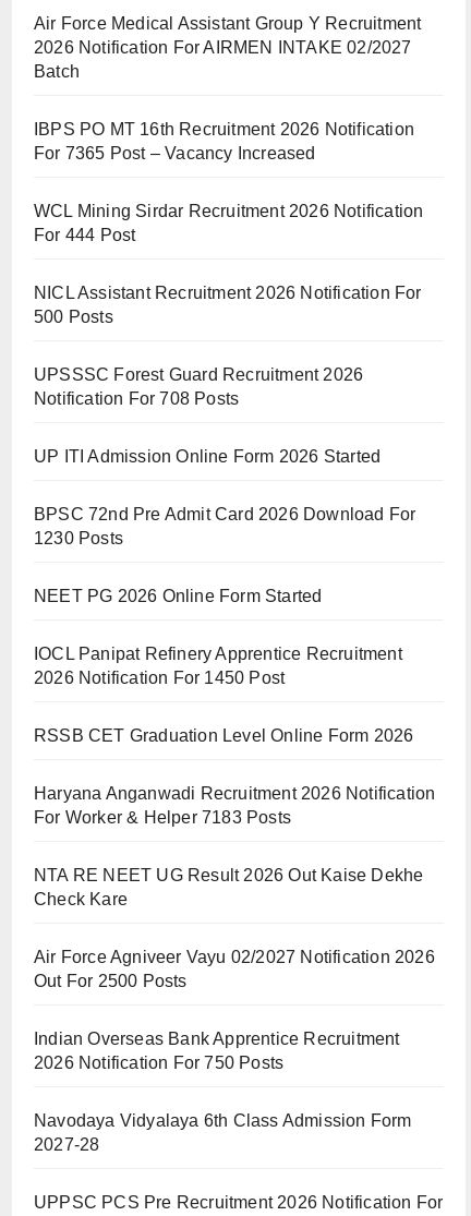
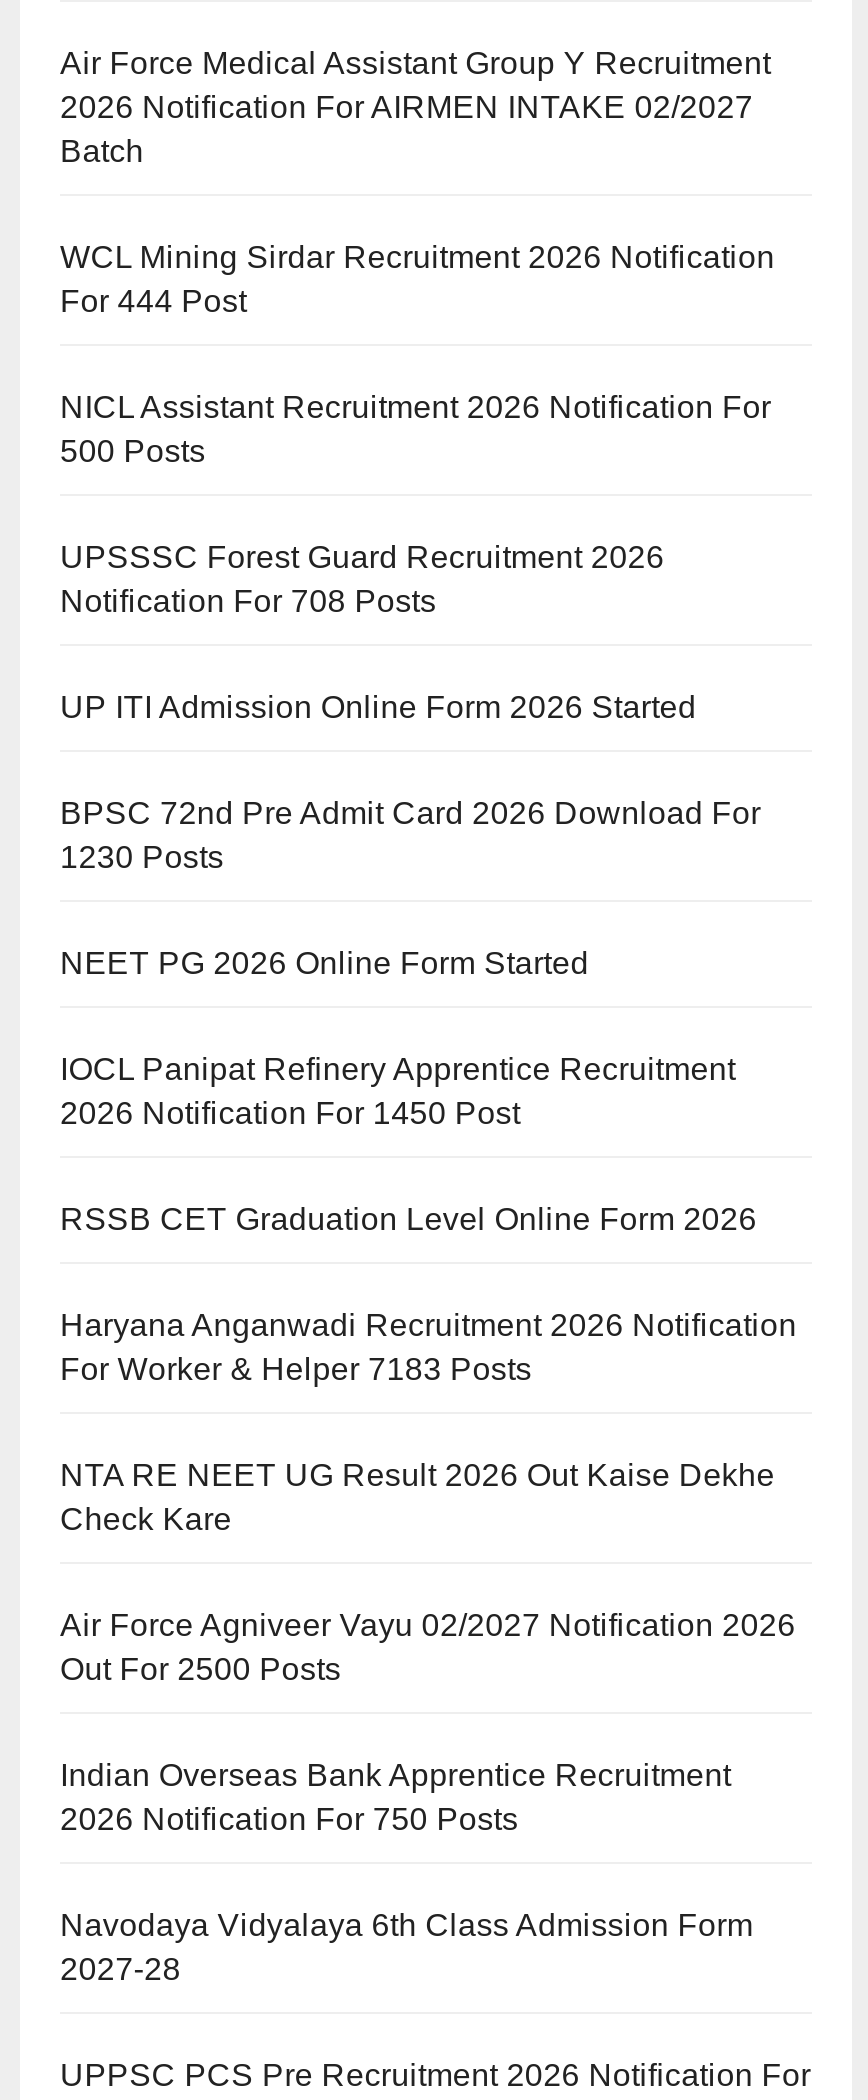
- IBPS PO MT 16th Recruitment 2026 Notification
- For 7365 Post – Vacancy Increased
